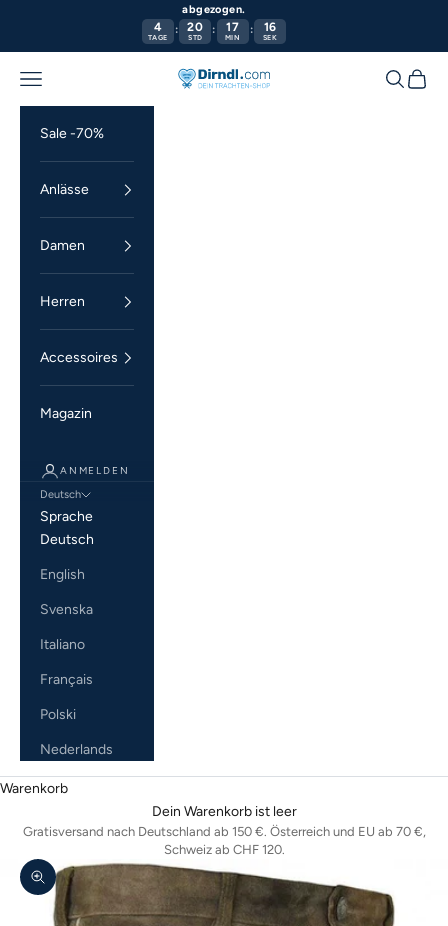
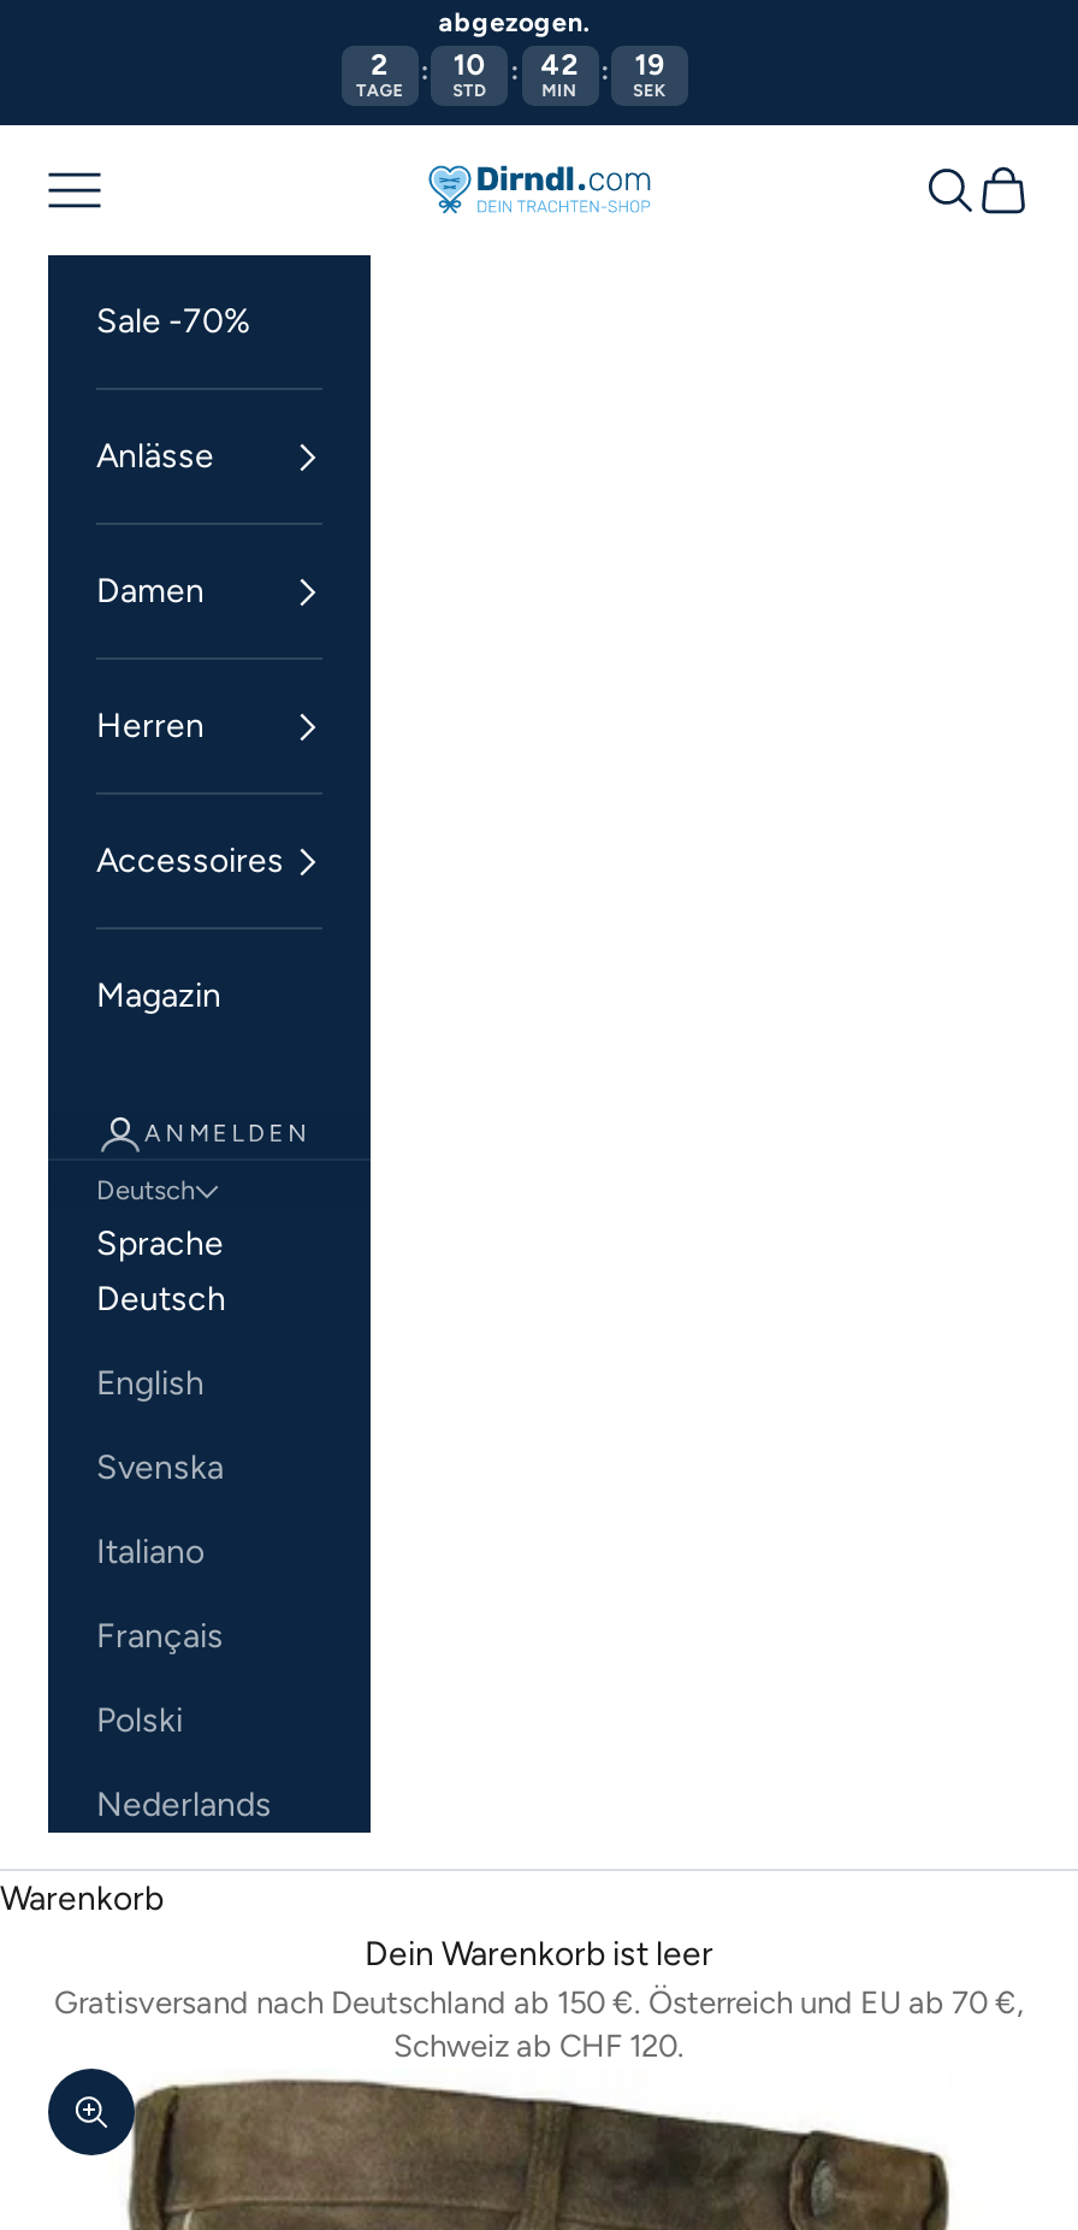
- 4
+ 2

- 20
+ 10

- 17
+ 42
